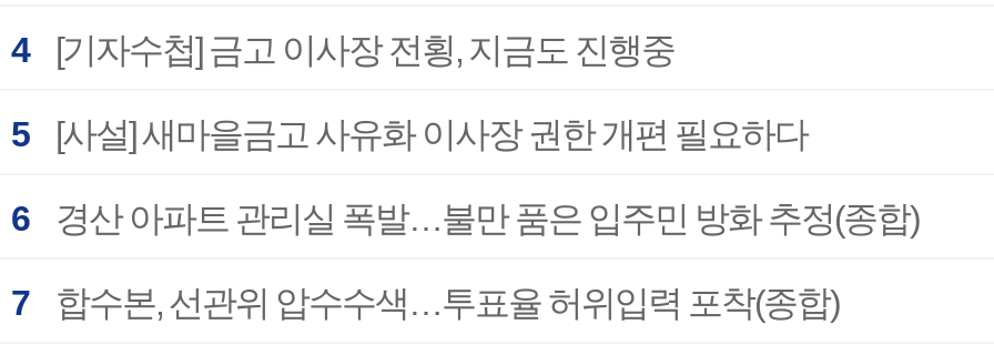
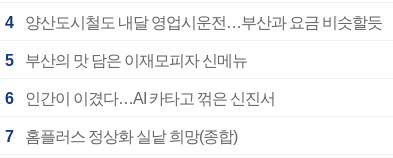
- [기자수첩] 금고 이사장 전횡, 지금도 진행중
+ 양산도시철도 내달 영업시운전…부산과 요금 비슷할듯

- [사설] 새마을금고 사유화 이사장 권한 개편 필요하다
+ 부산의 맛 담은 이재모피자 신메뉴

- 경산 아파트 관리실 폭발…불만 품은 입주민 방화 추정(종합)
+ 인간이 이겼다…AI 카타고 꺾은 신진서

- 합수본, 선관위 압수수색…투표율 허위입력 포착(종합)
+ 홈플러스 정상화 실낱 희망(종합)
